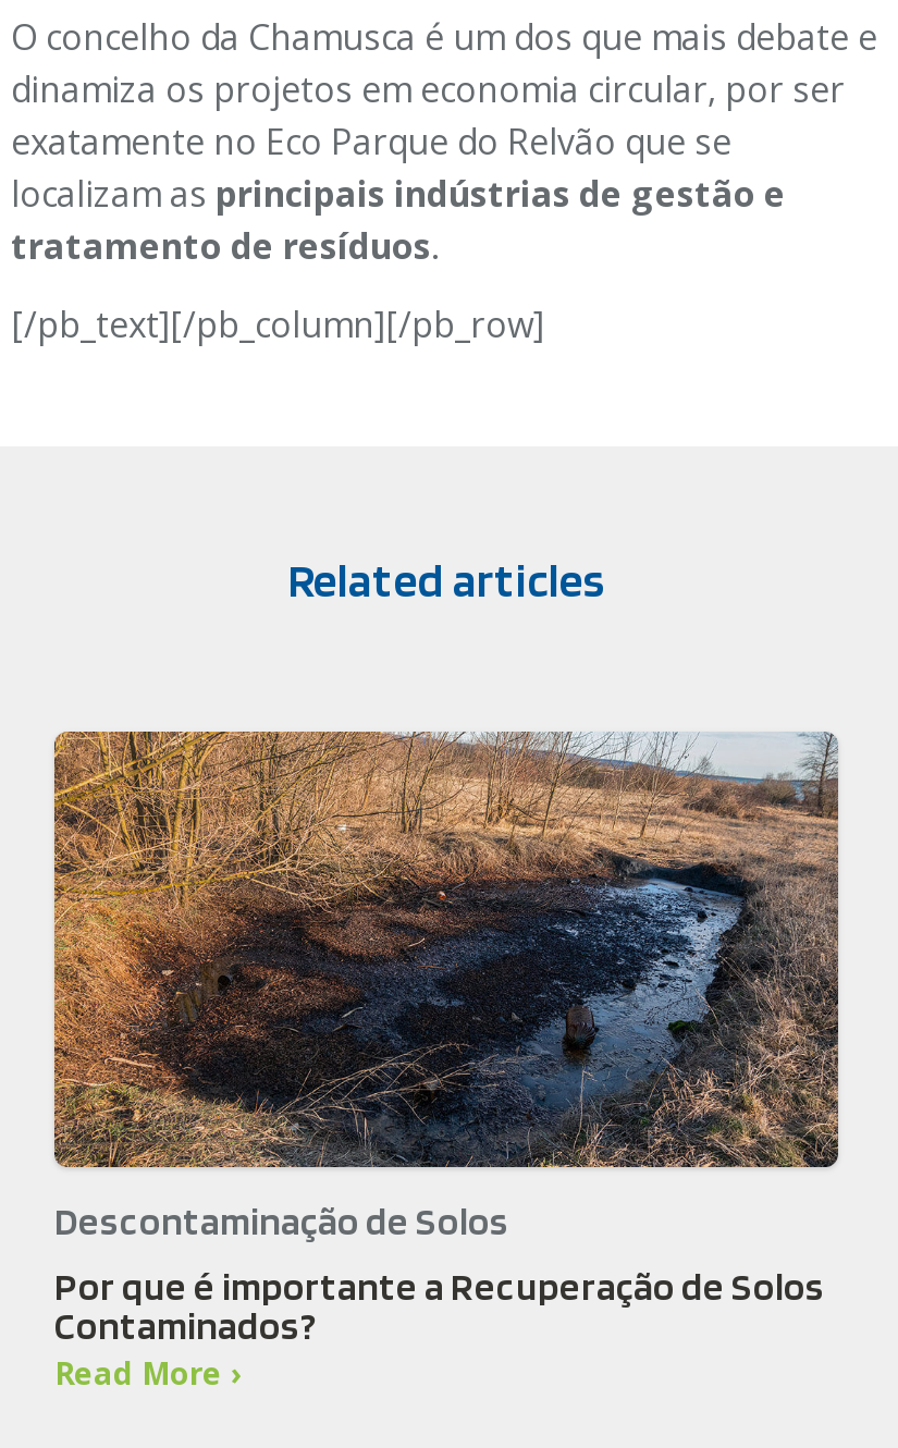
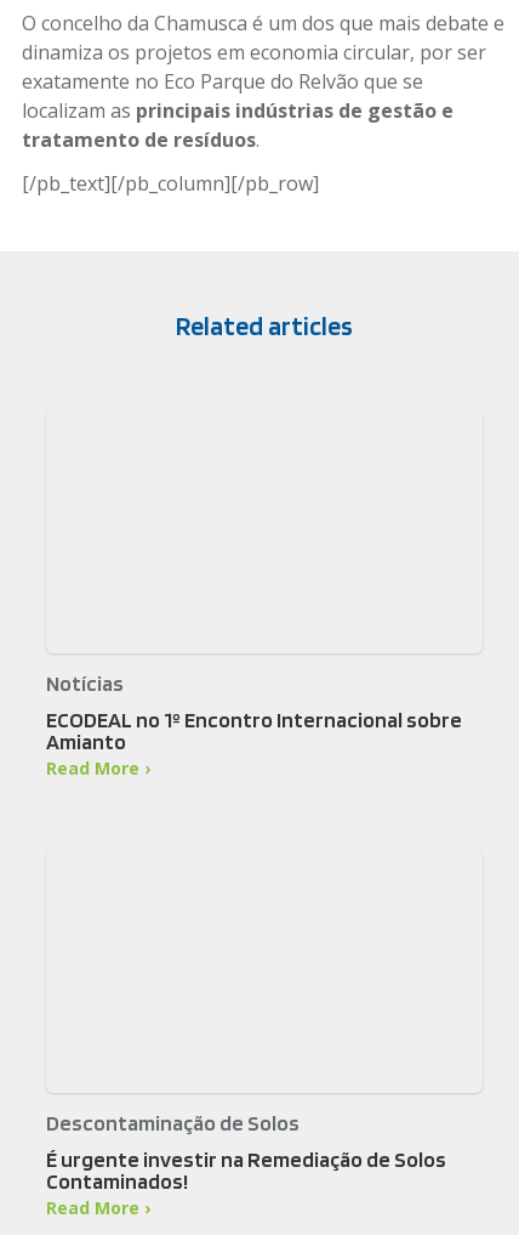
+ Notícias
+ ECODEAL no 1º Encontro Internacional sobre
+ Amianto
+ Read More ›

- [image]

- Por que é importante a Recuperação de Solos
- Contaminados?
+ É urgente investir na Remediação de Solos
+ Contaminados!
